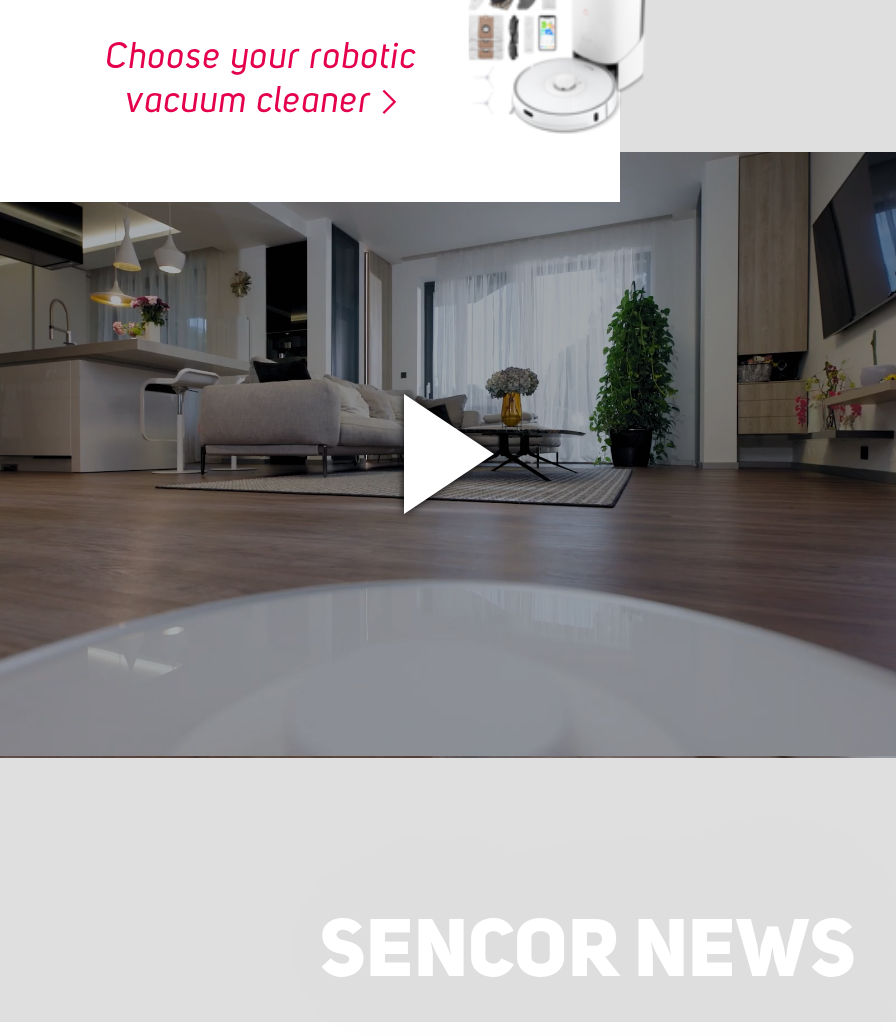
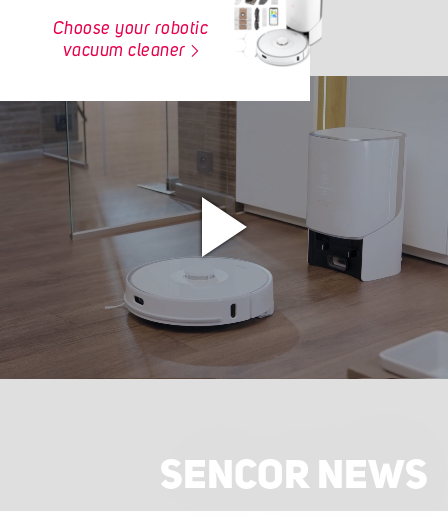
- [image]
+ [image]
